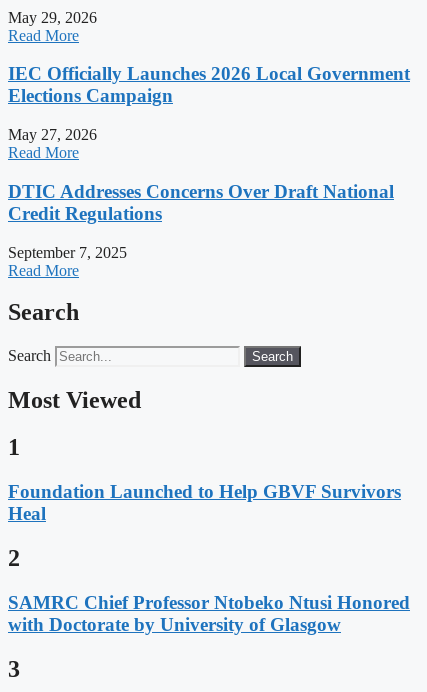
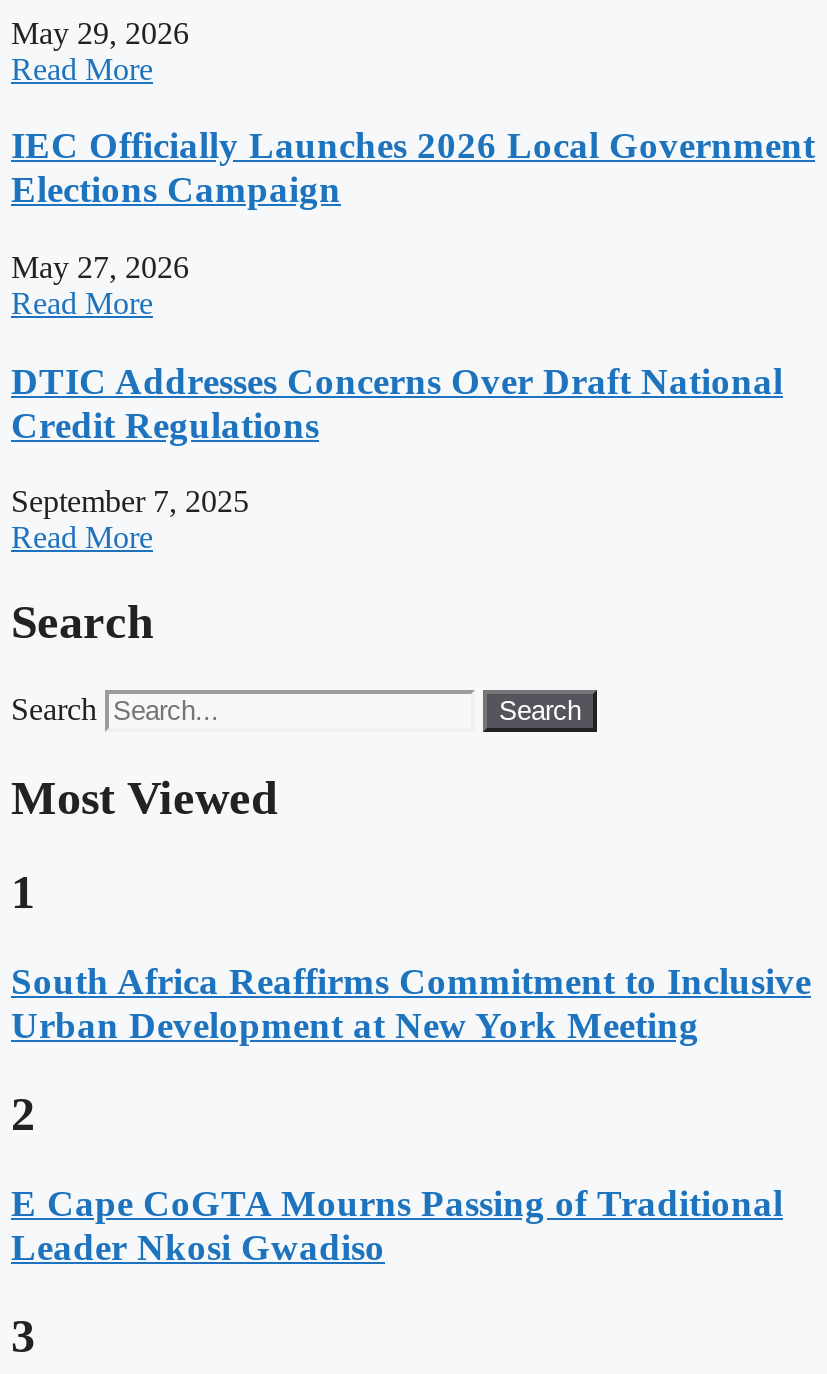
- Foundation Launched to Help GBVF Survivors
- Heal
+ South Africa Reaffirms Commitment to Inclusive
+ Urban Development at New York Meeting

- SAMRC Chief Professor Ntobeko Ntusi Honored
- with Doctorate by University of Glasgow
+ E Cape CoGTA Mourns Passing of Traditional
+ Leader Nkosi Gwadiso
